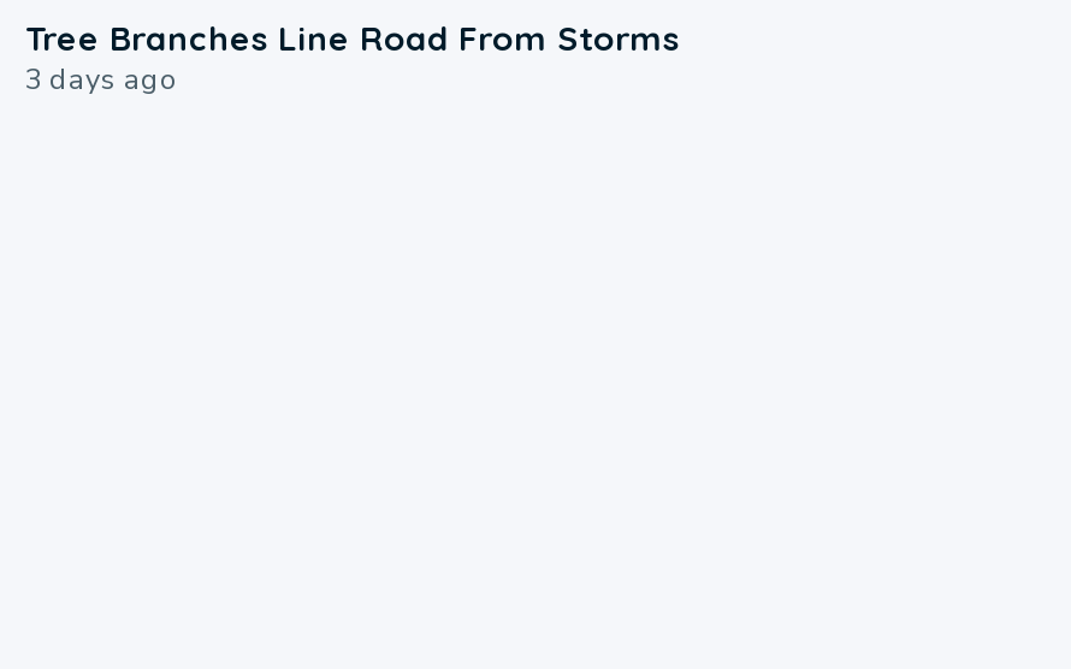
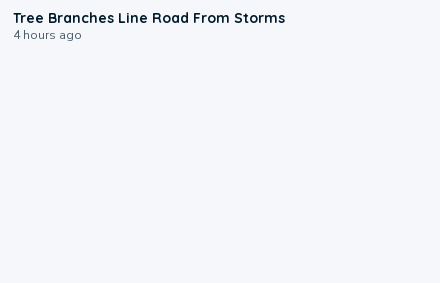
- 3 days ago
+ 4 hours ago
